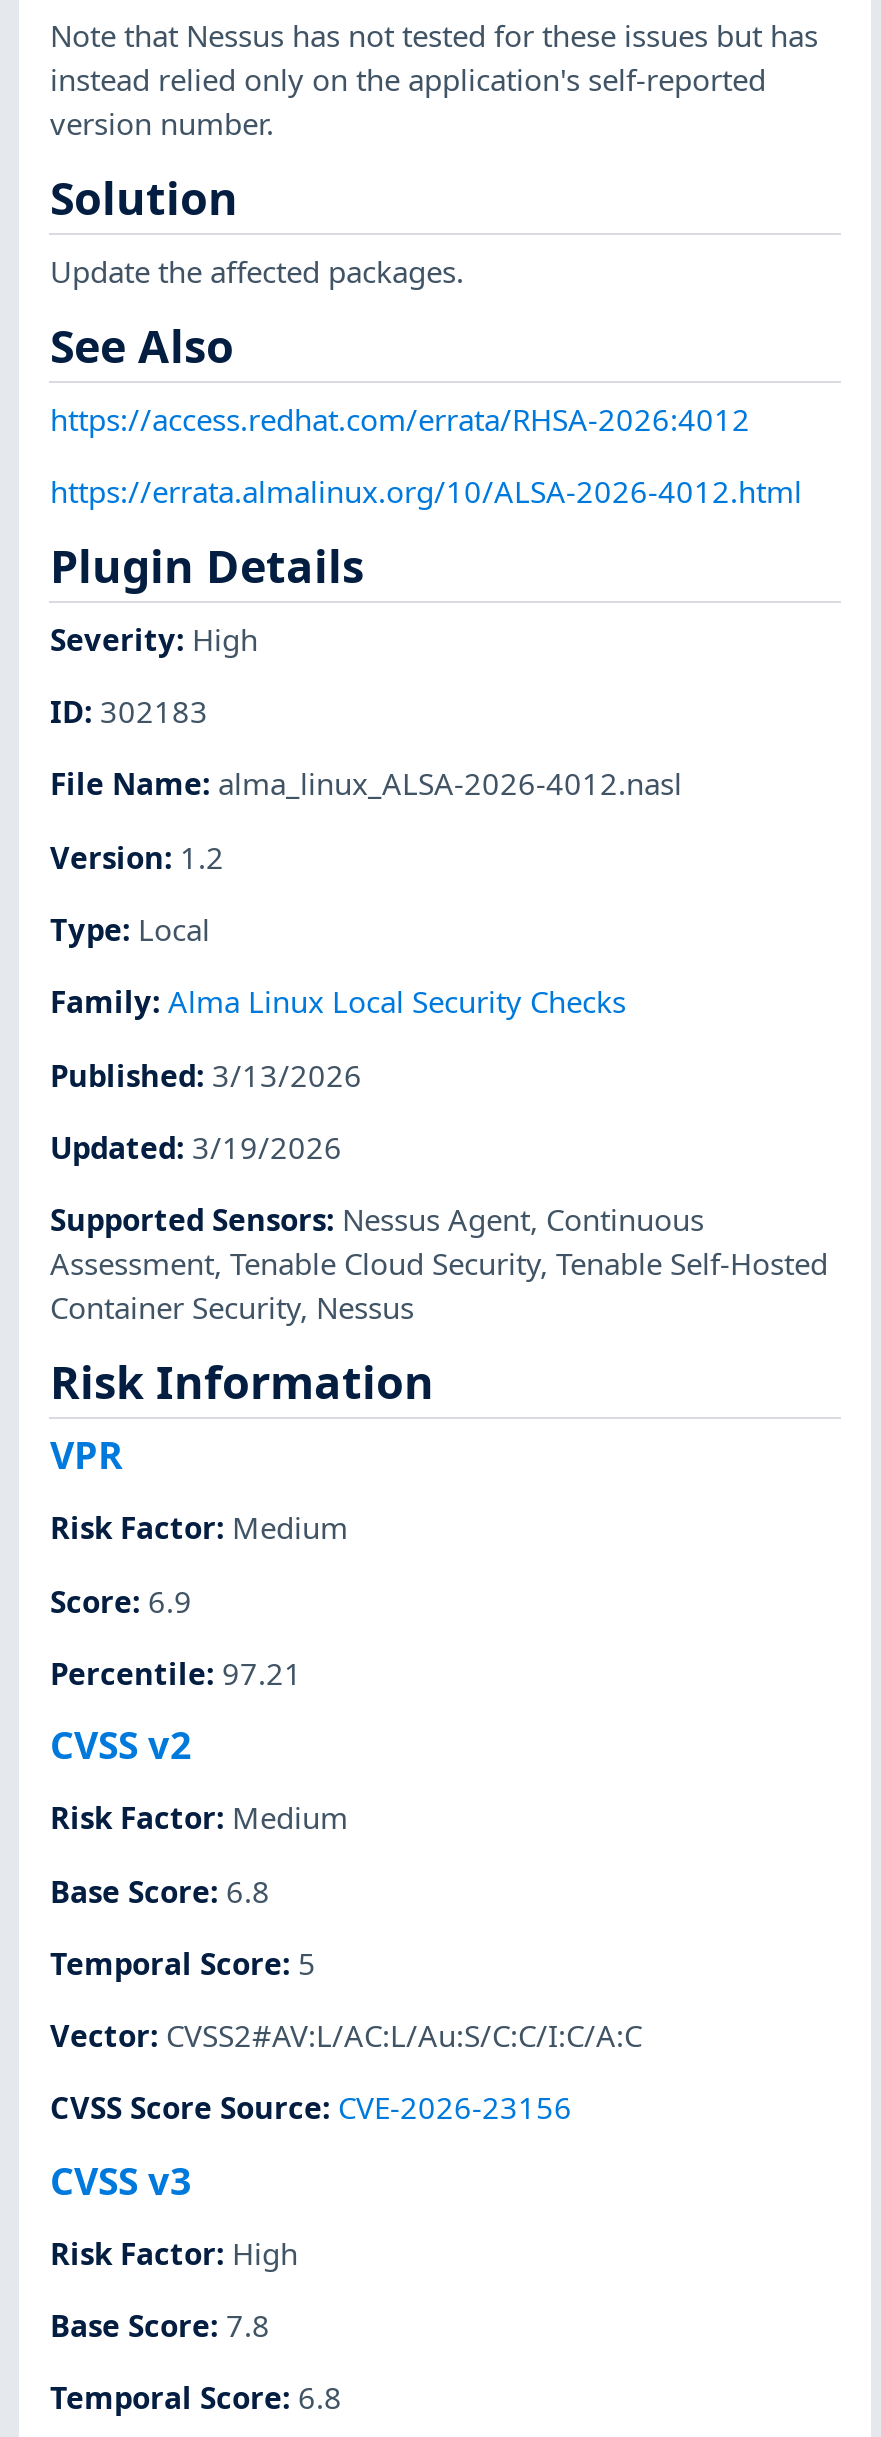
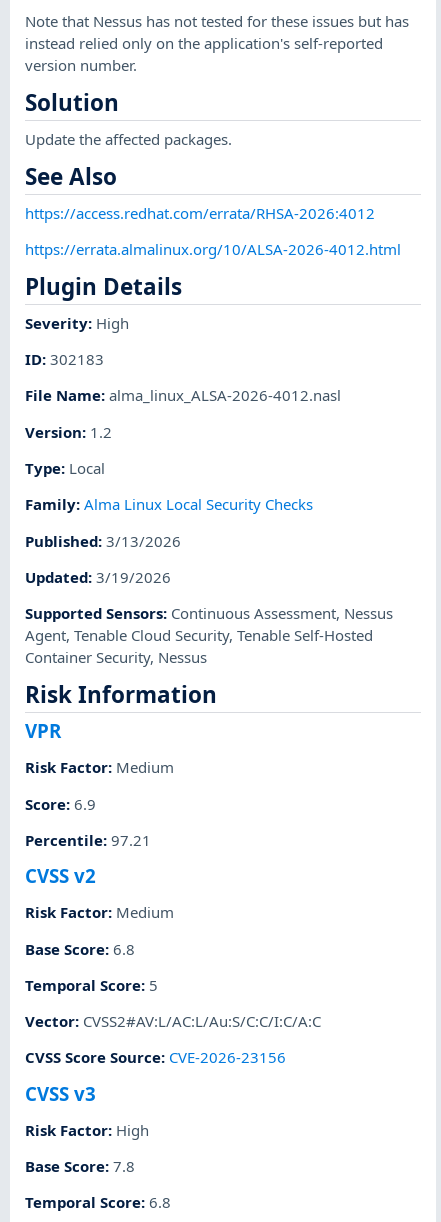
- Supported Sensors: Nessus Agent, Continuous
+ Supported Sensors: Continuous Assessment, Nessus

- Assessment, Tenable Cloud Security, Tenable Self-Hosted
+ Agent, Tenable Cloud Security, Tenable Self-Hosted
